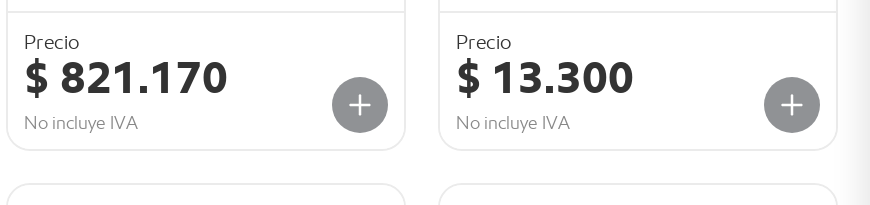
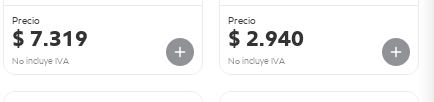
- $ 821.170
+ $ 7.319

- $ 13.300
+ $ 2.940
